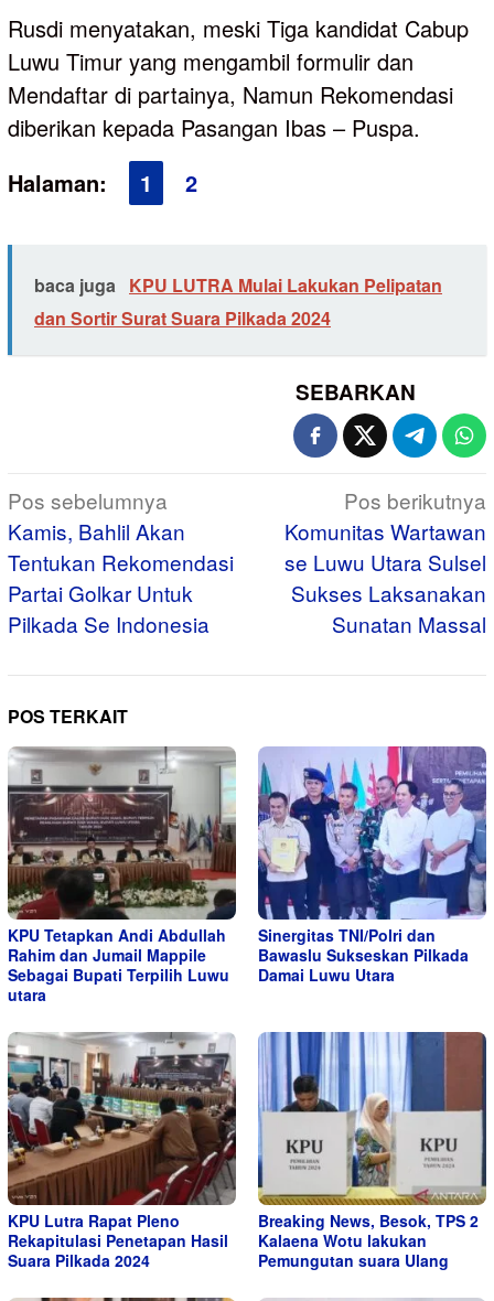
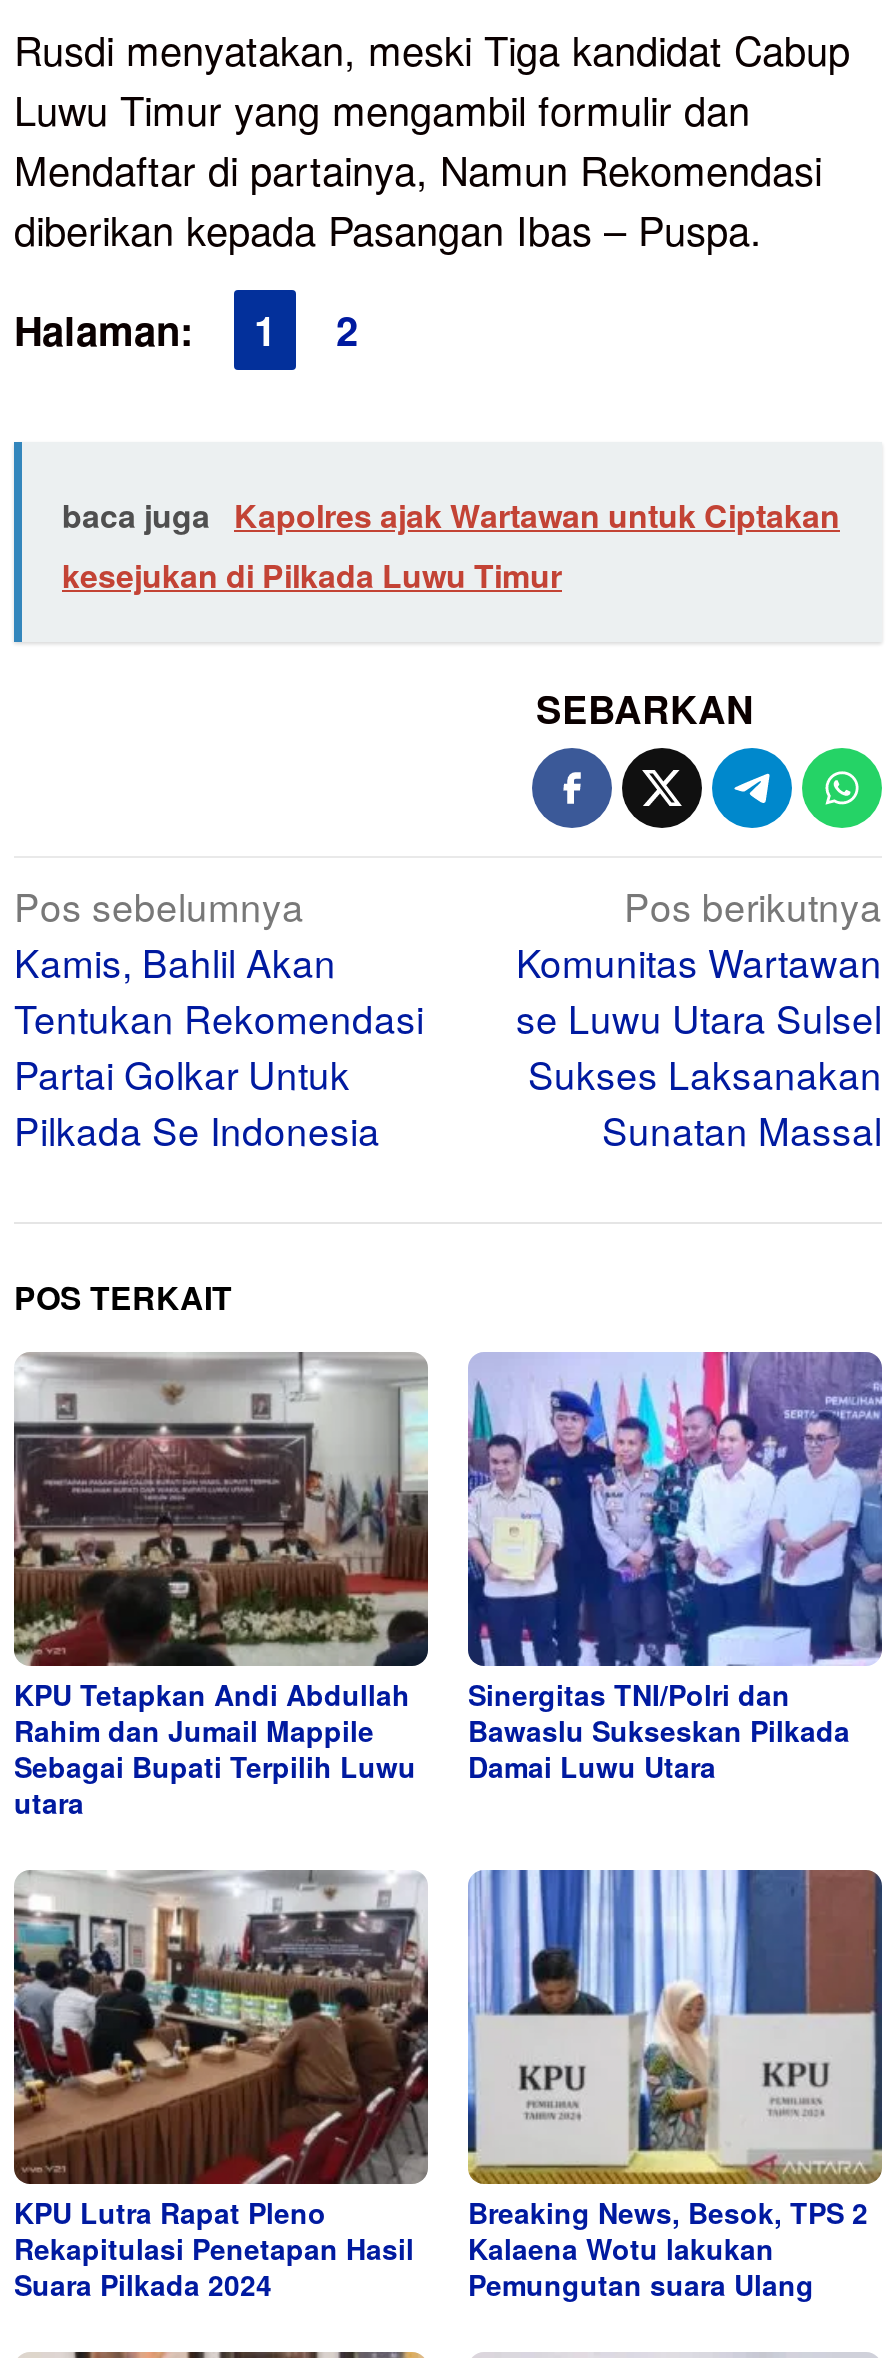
- baca juga KPU LUTRA Mulai Lakukan Pelipatan
- dan Sortir Surat Suara Pilkada 2024
+ baca juga Kapolres ajak Wartawan untuk Ciptakan
+ kesejukan di Pilkada Luwu Timur
